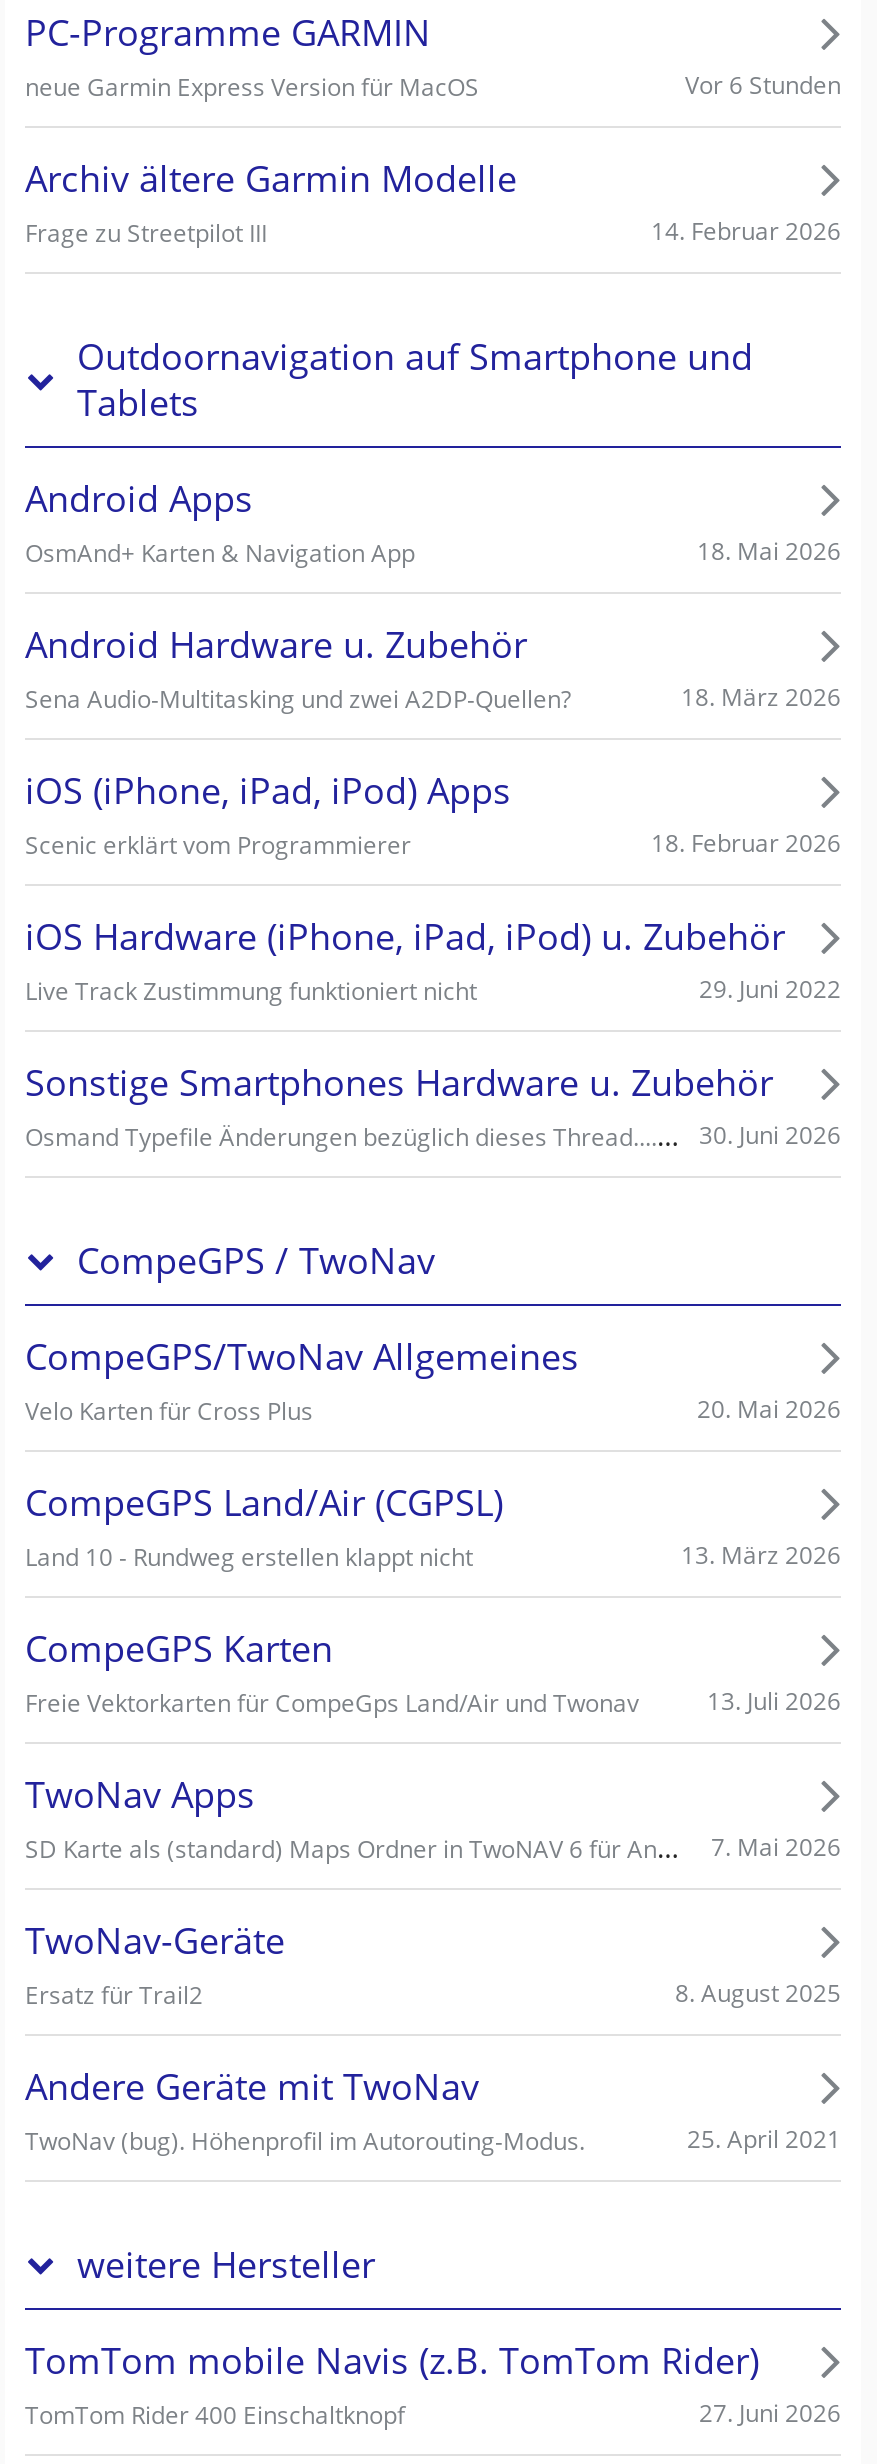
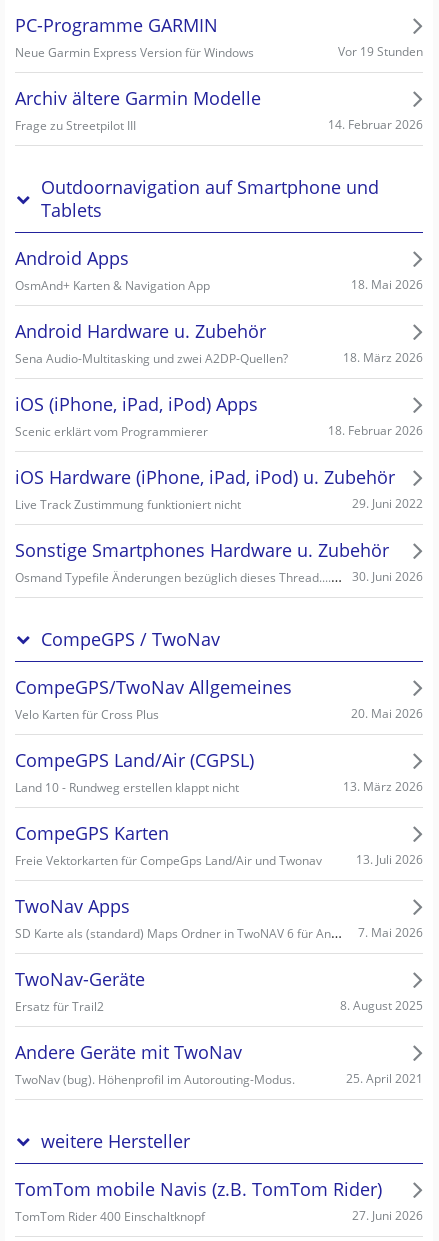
- neue Garmin Express Version für MacOS
+ Neue Garmin Express Version für Windows

- Vor 6 Stunden
+ Vor 19 Stunden
